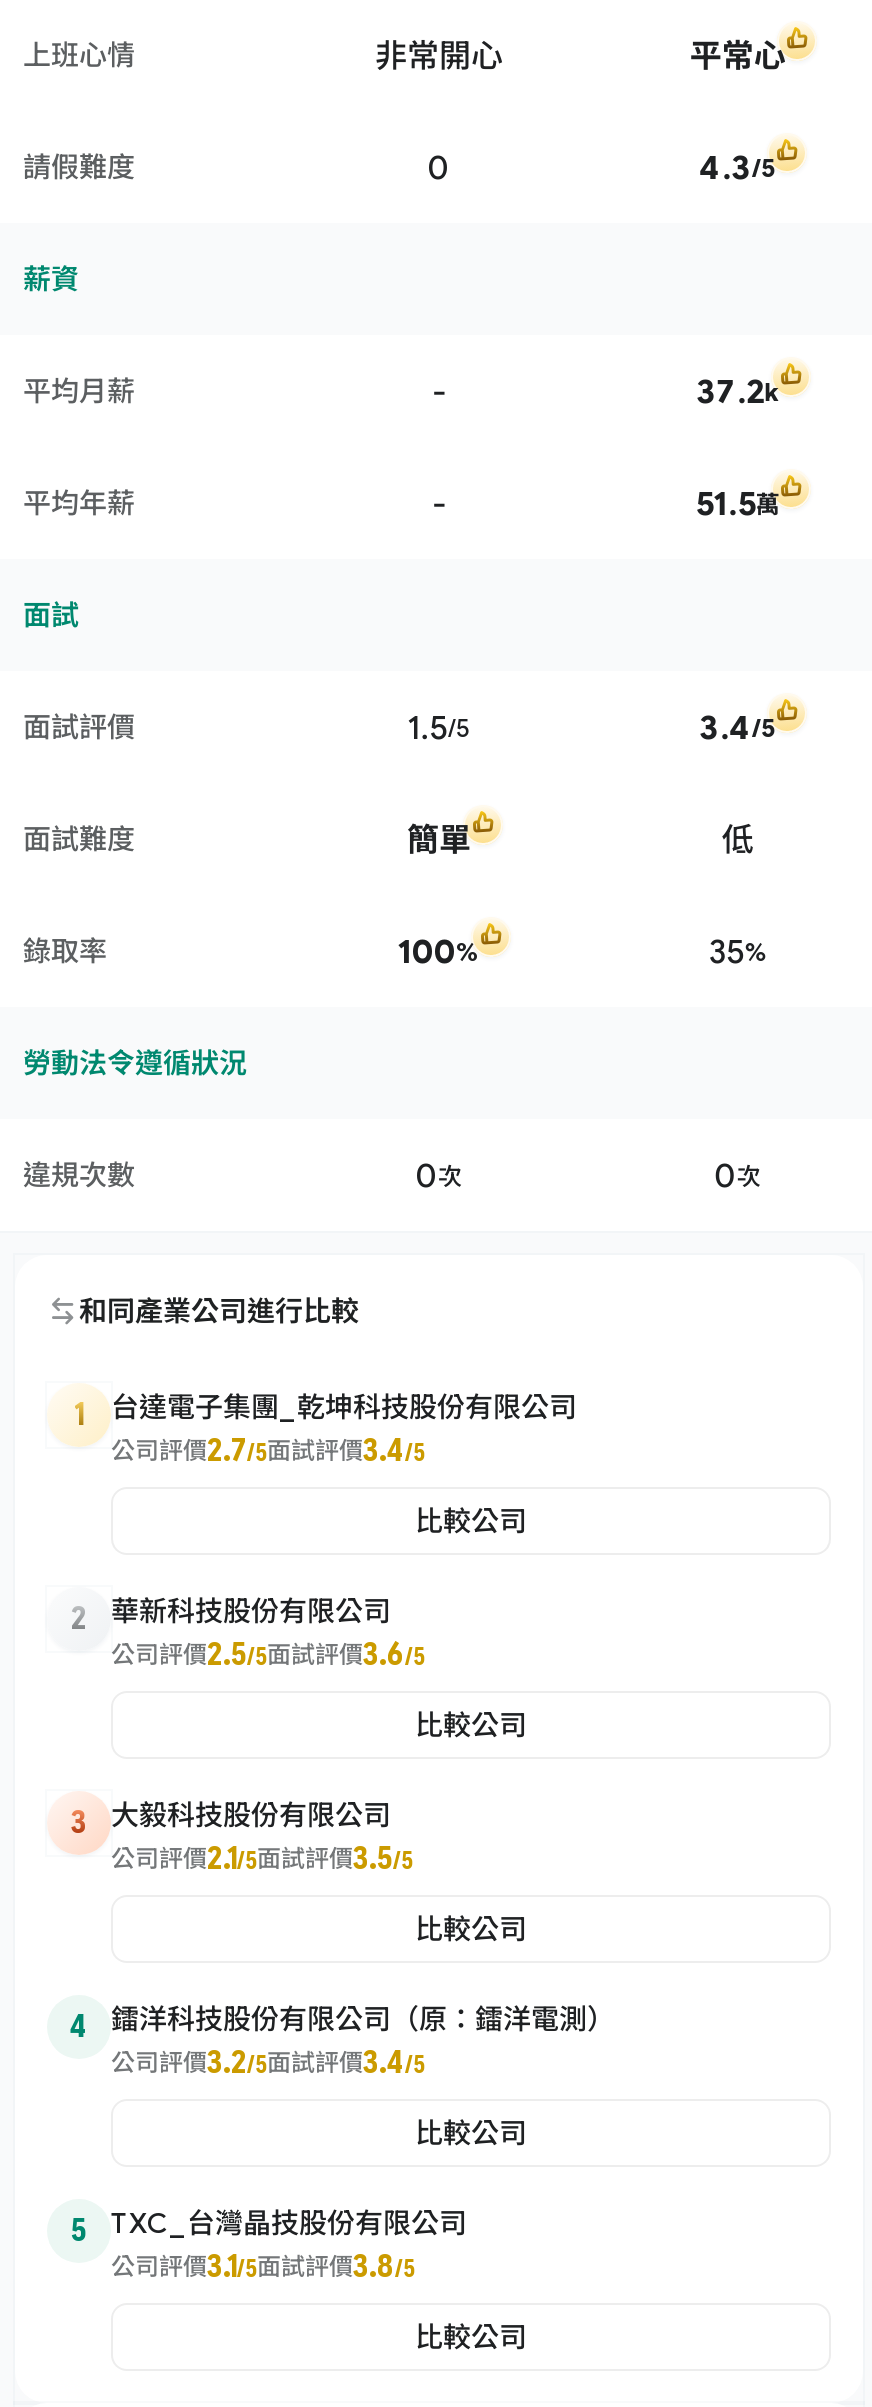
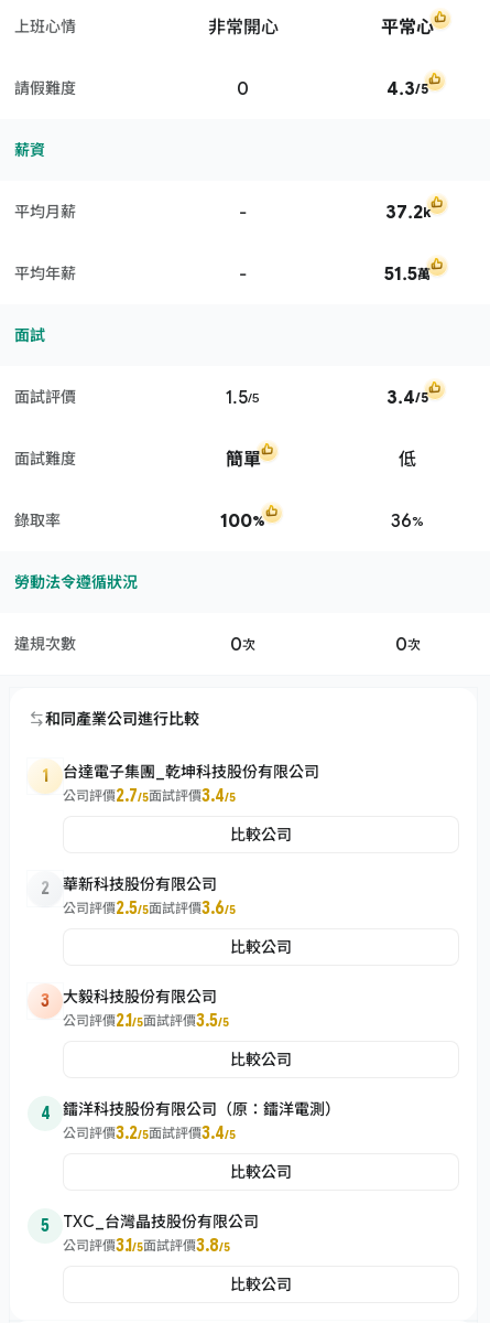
- 35%
+ 36%
